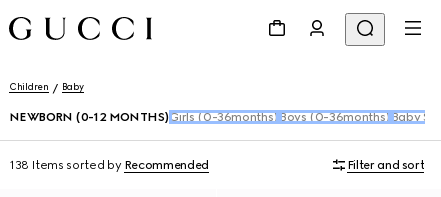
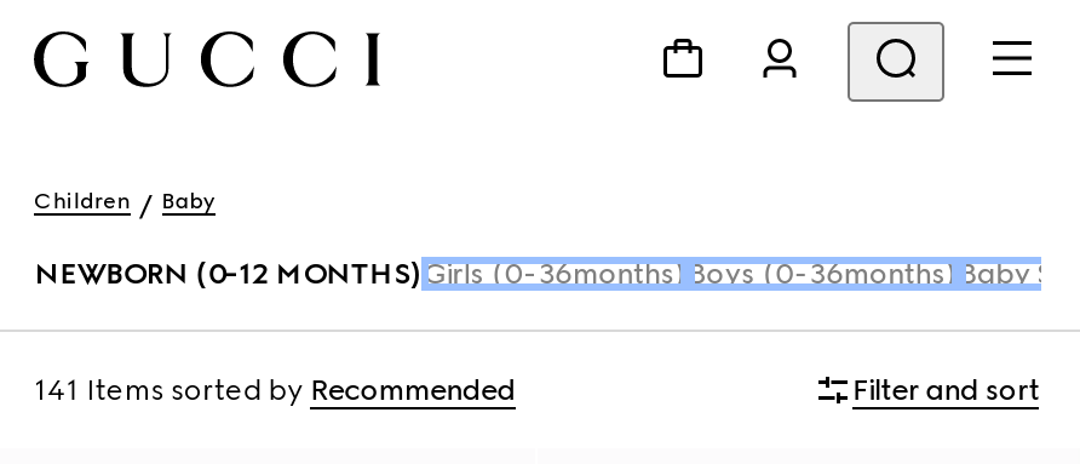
- 138 Items sorted by Recommended
+ 141 Items sorted by Recommended
